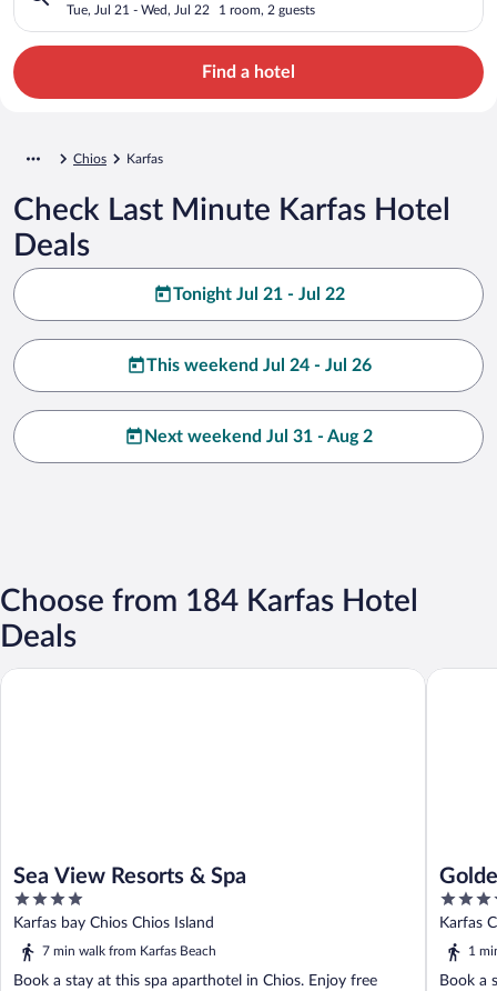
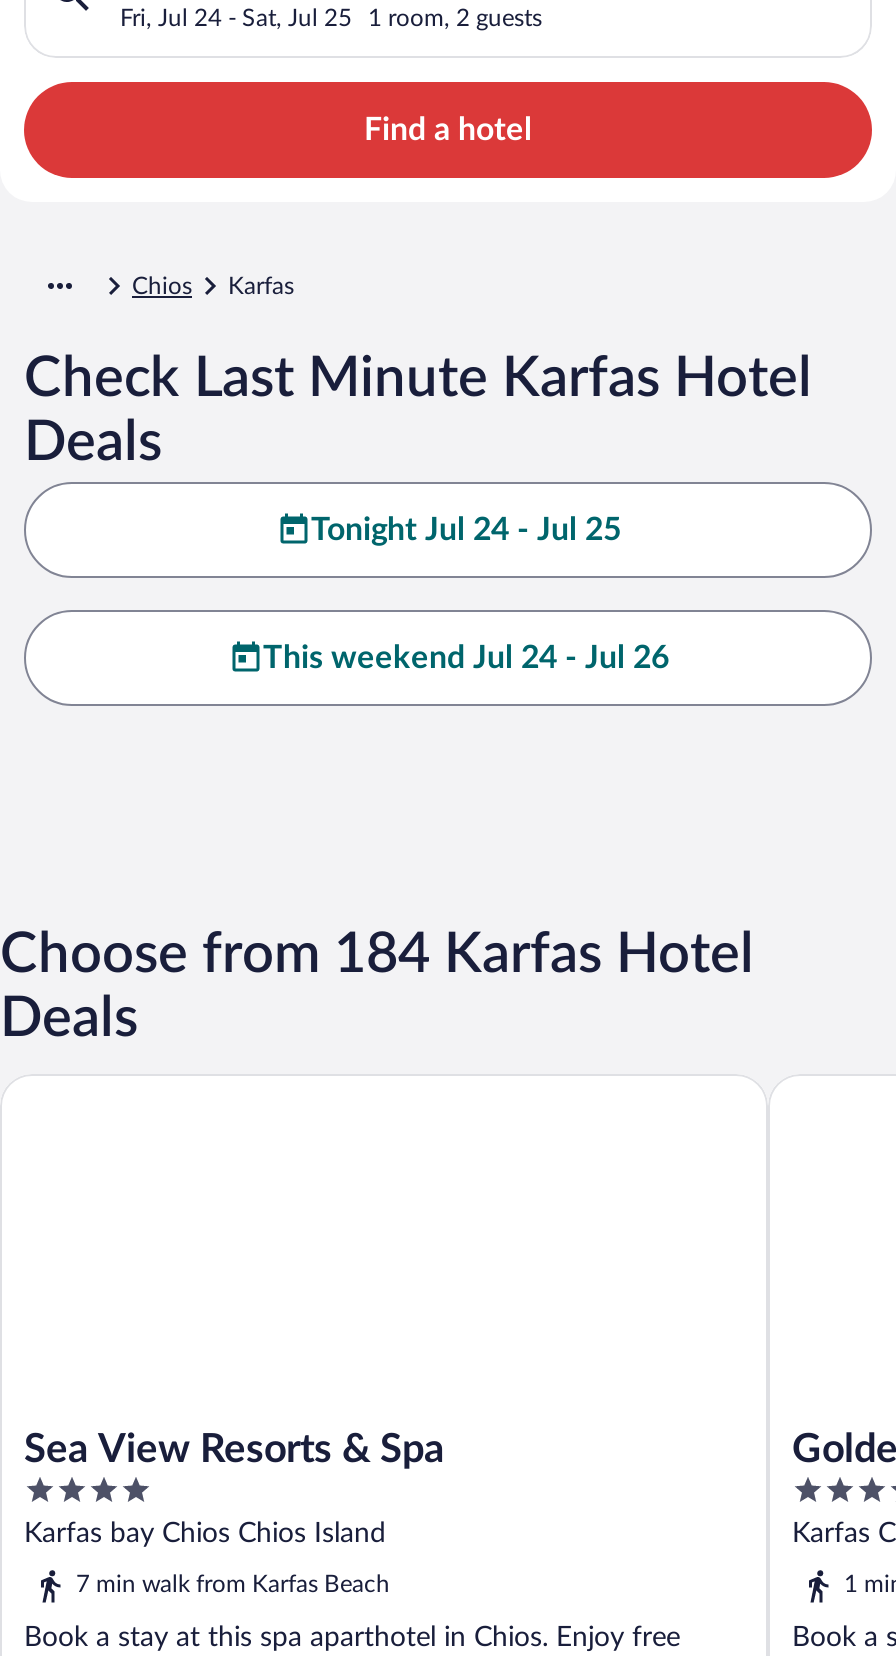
- Tue, Jul 21 - Wed, Jul 22
+ Fri, Jul 24 - Sat, Jul 25

- Tonight Jul 21 - Jul 22
+ Tonight Jul 24 - Jul 25

- Next weekend Jul 31 - Aug 2
